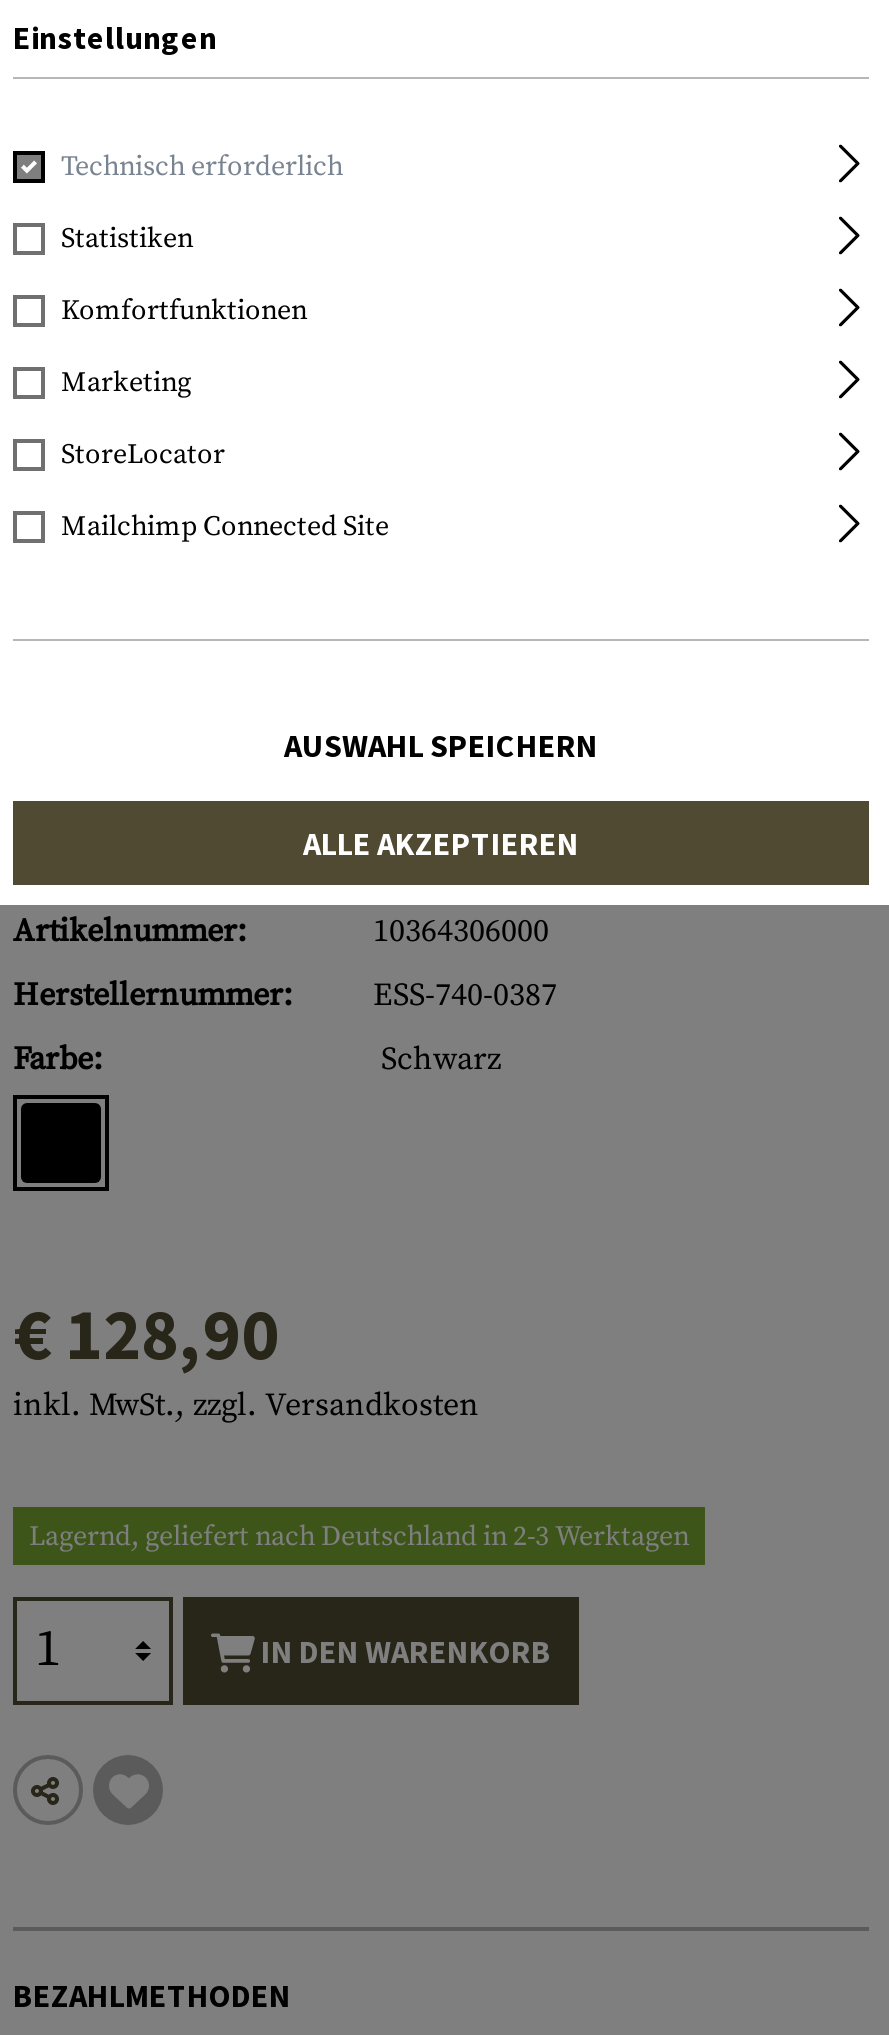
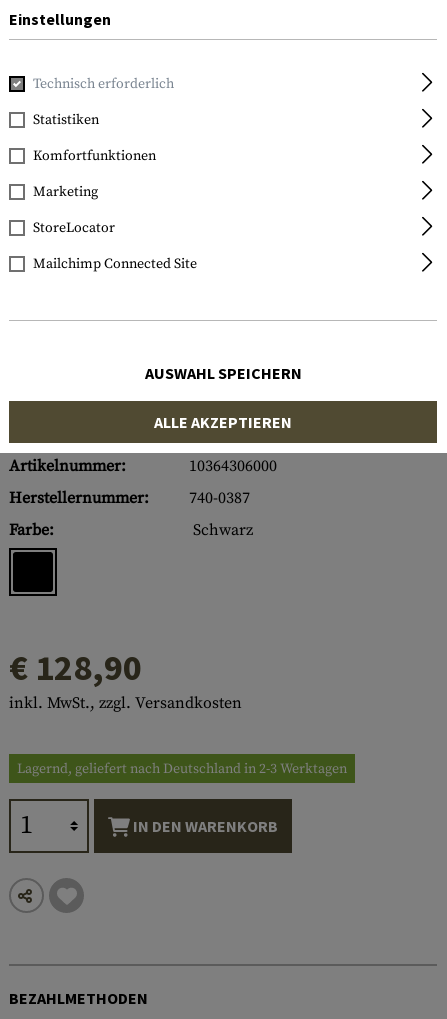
- Herstellernummer: ESS-740-0387
+ Herstellernummer: 740-0387
